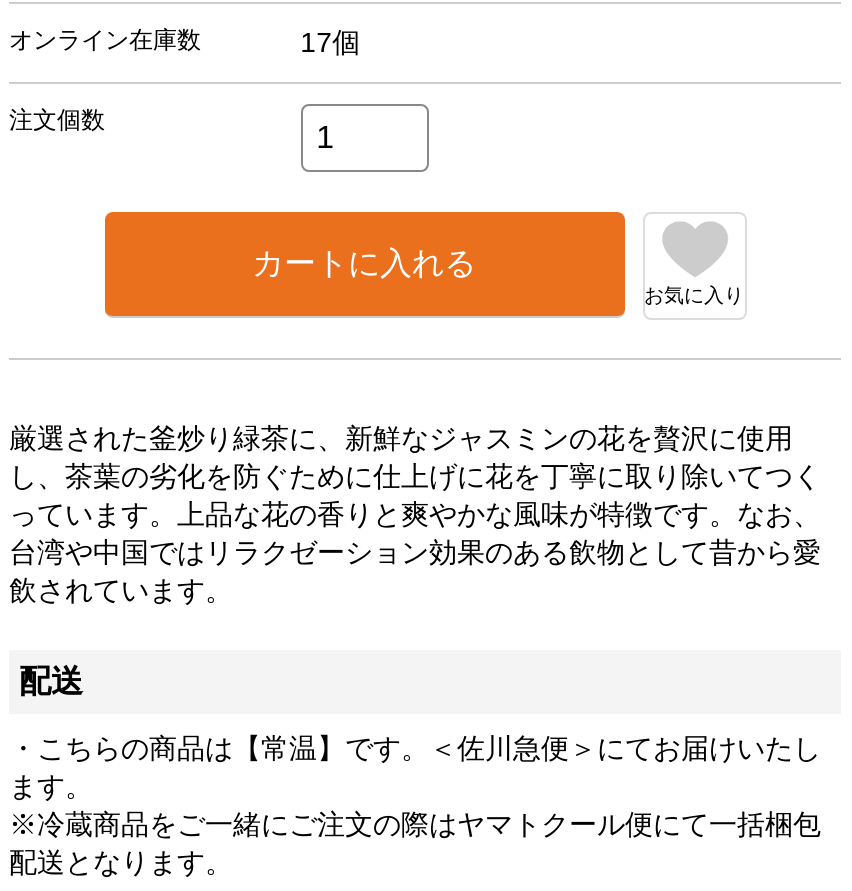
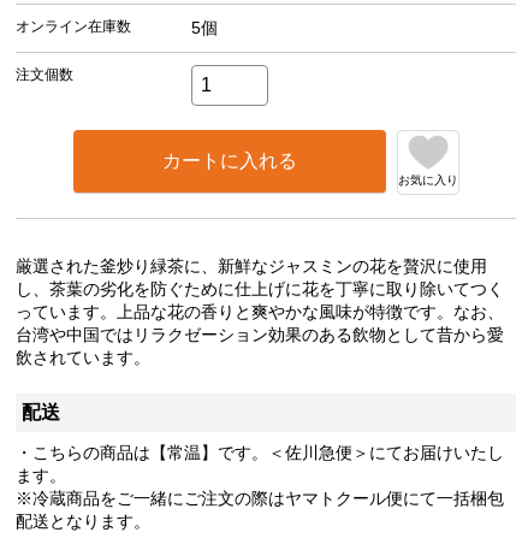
- 17個
+ 5個
